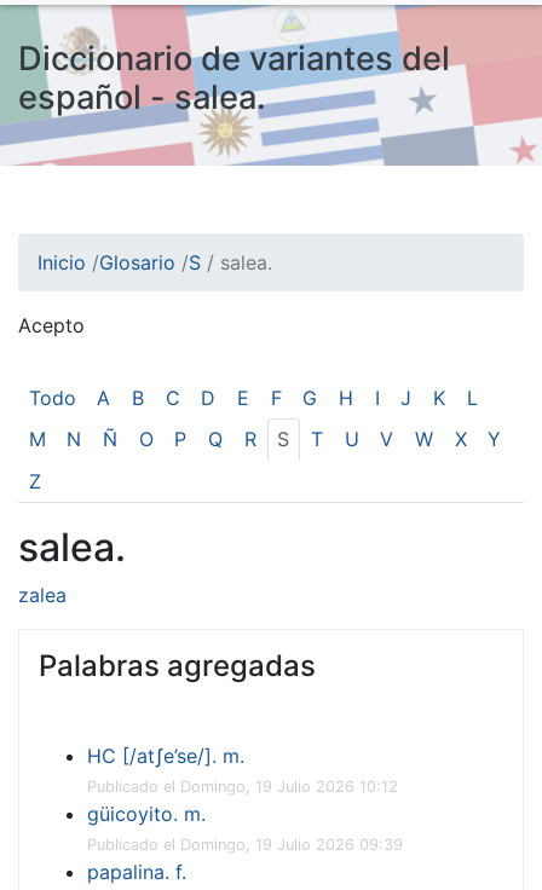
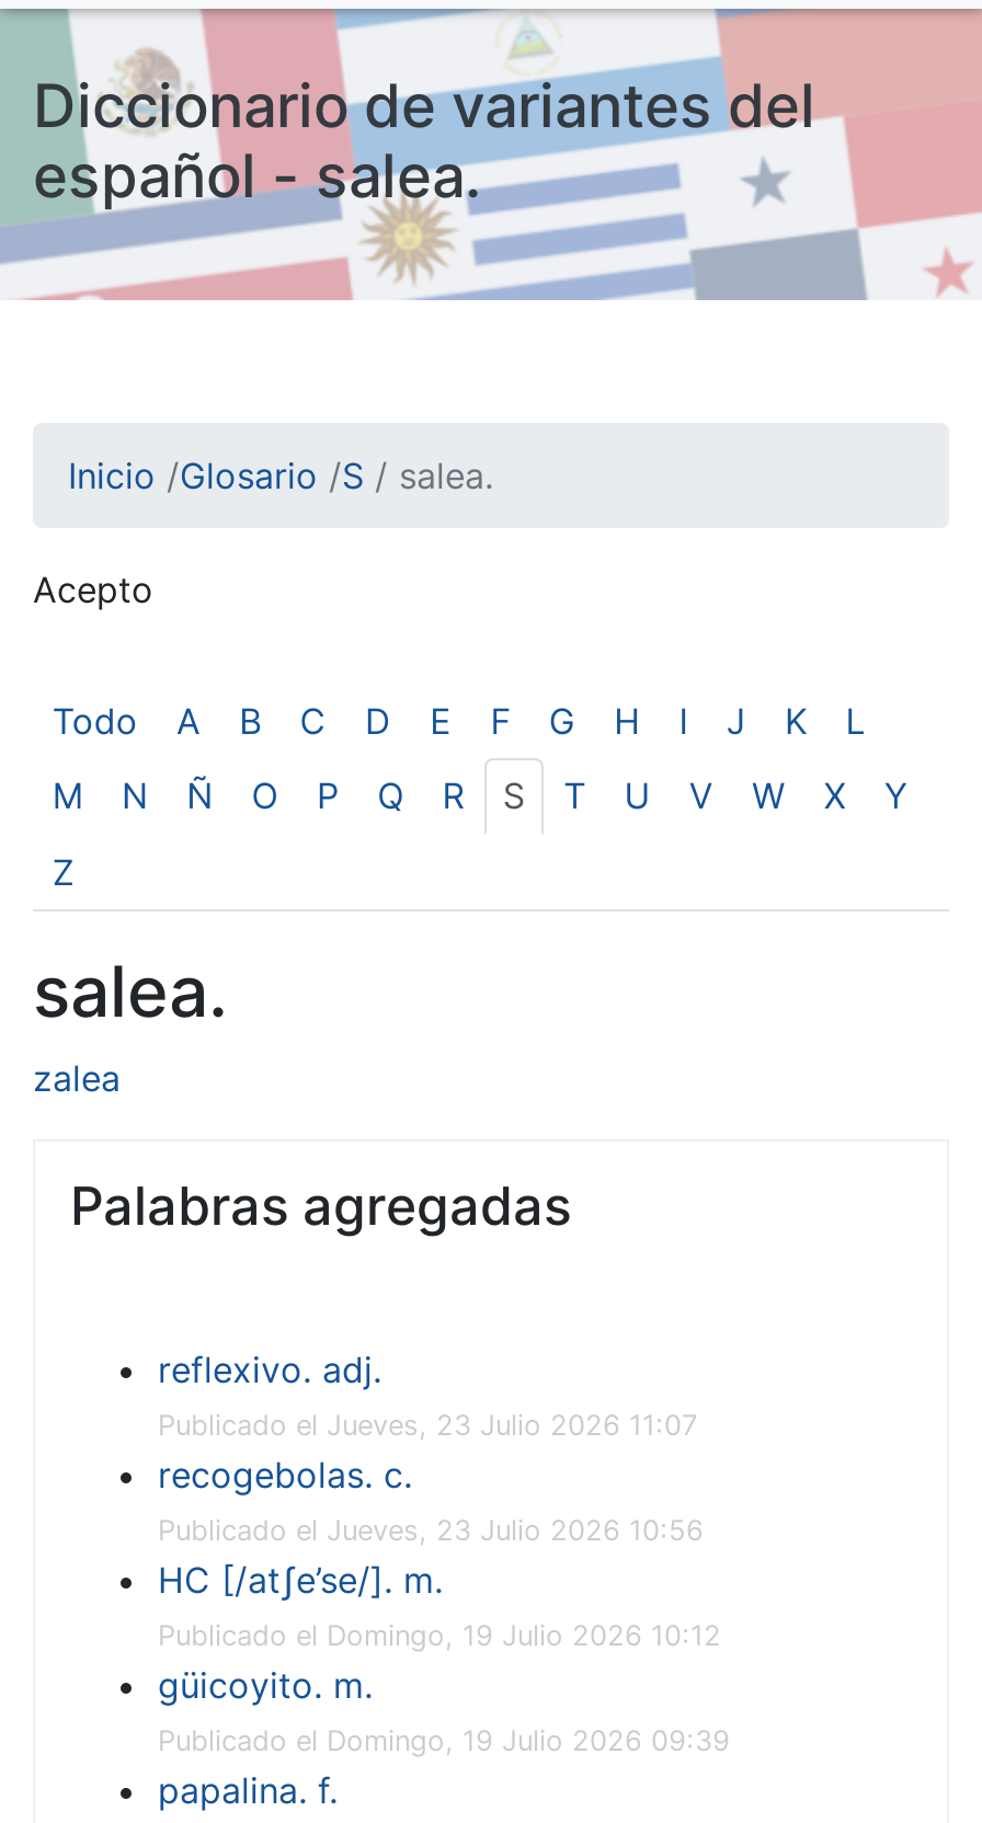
+ reflexivo. adj.
+ Publicado el Jueves, 23 Julio 2026 11:07
+ recogebolas. c.
+ Publicado el Jueves, 23 Julio 2026 10:56
